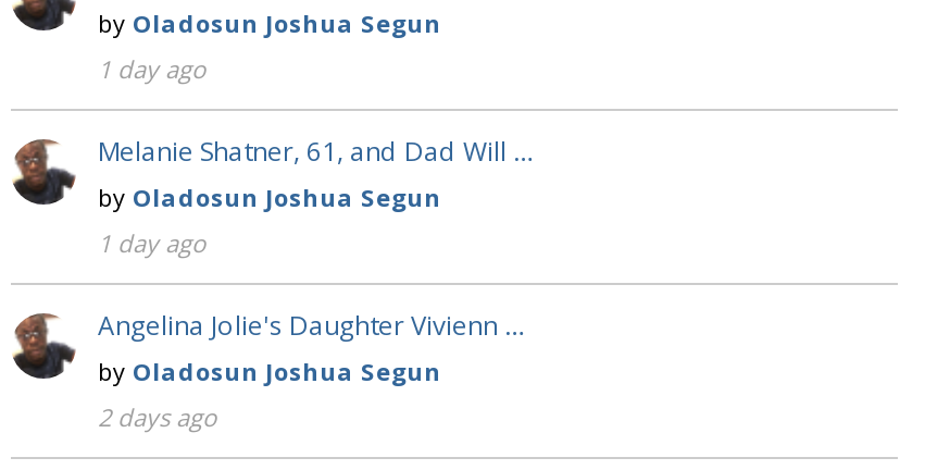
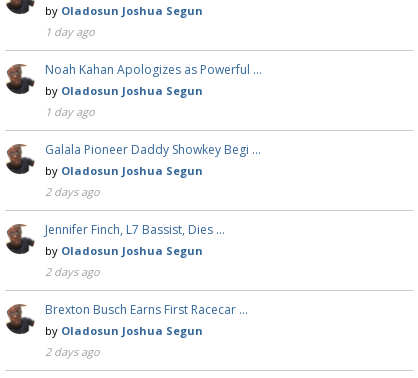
- Melanie Shatner, 61, and Dad Will …
+ Noah Kahan Apologizes as Powerful …

- Angelina Jolie's Daughter Vivienn …
+ Galala Pioneer Daddy Showkey Begi …
+ by Oladosun Joshua Segun
+ 2 days ago
+ Jennifer Finch, L7 Bassist, Dies …
+ by Oladosun Joshua Segun
+ 2 days ago
+ Brexton Busch Earns First Racecar …
